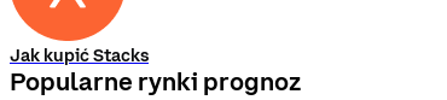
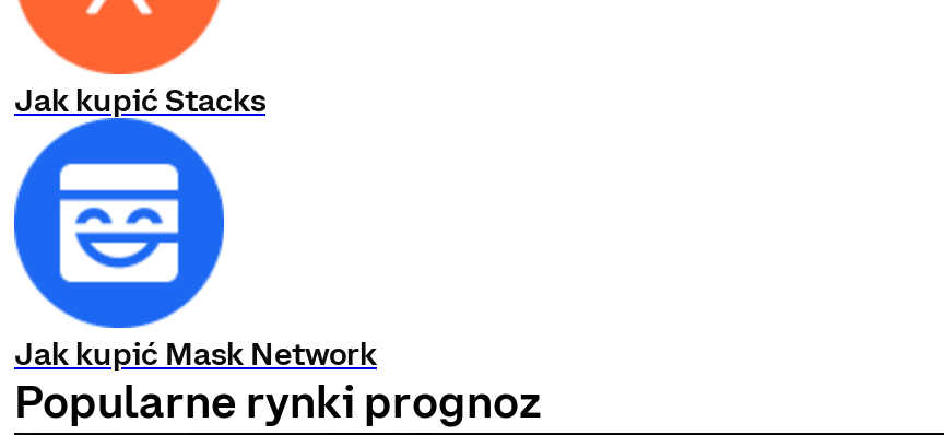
+ [image]
+ Jak kupić Mask Network
